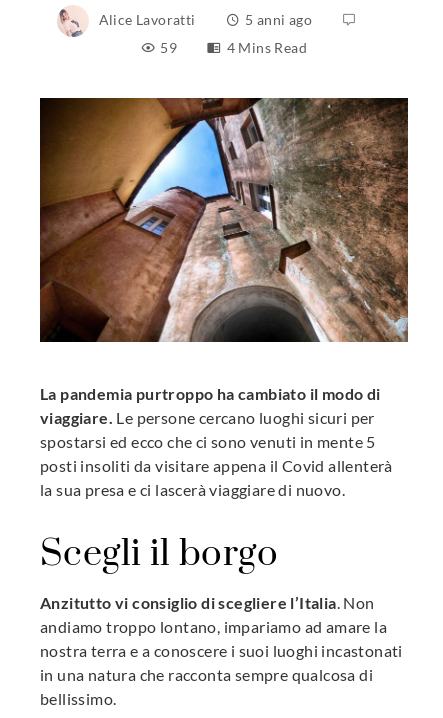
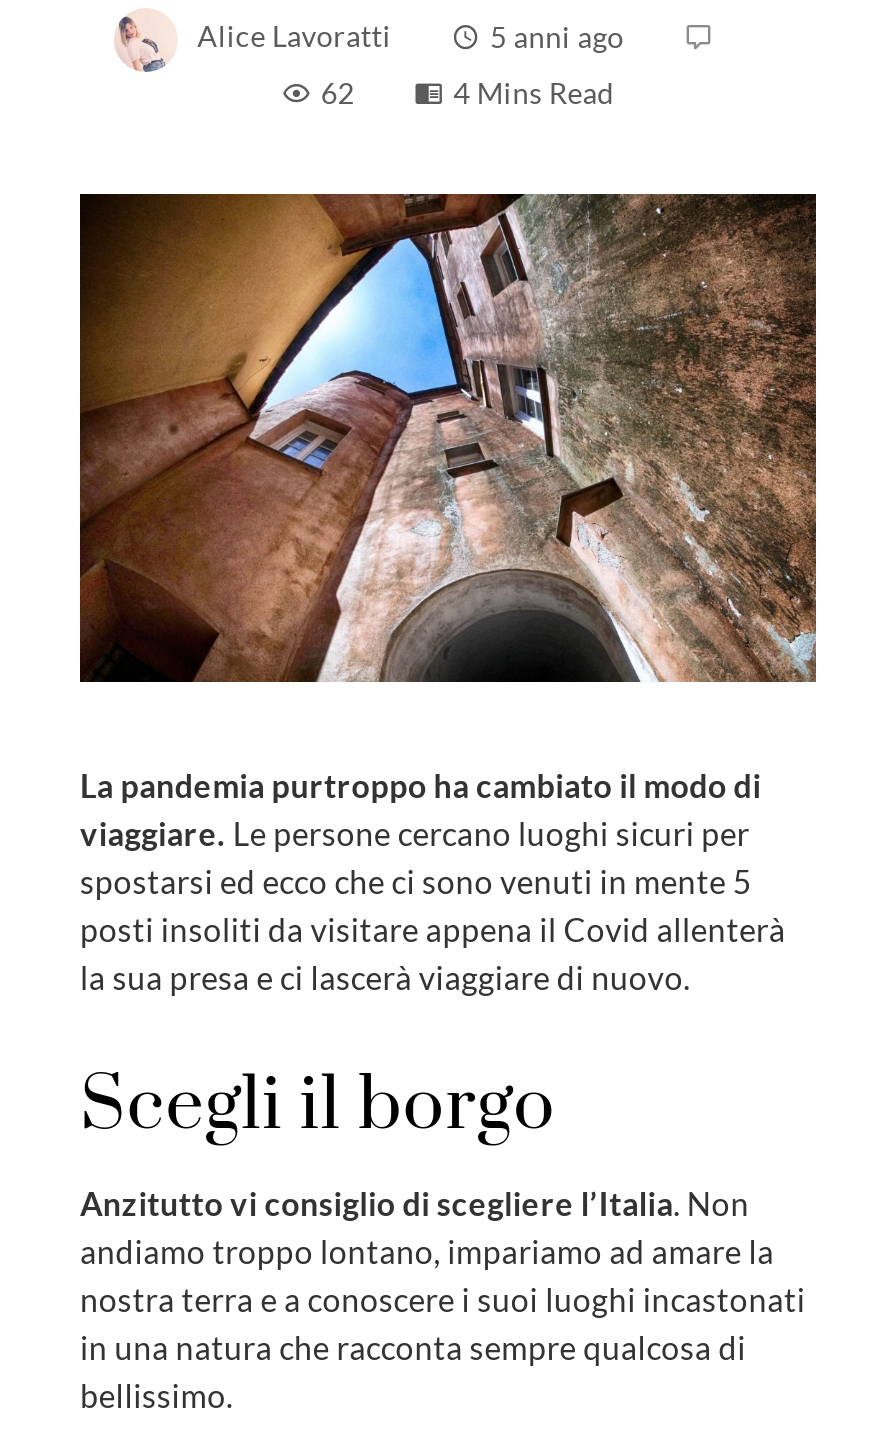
- 59
+ 62
